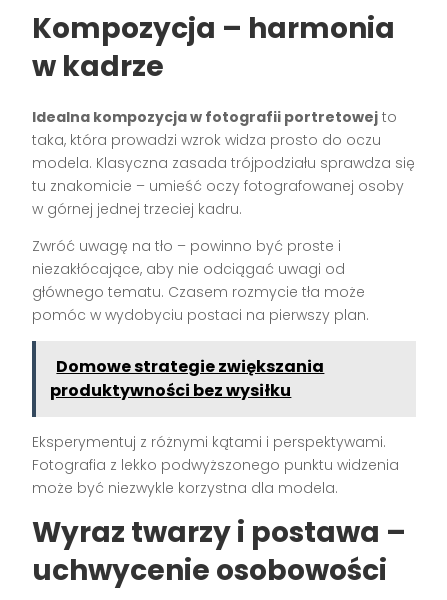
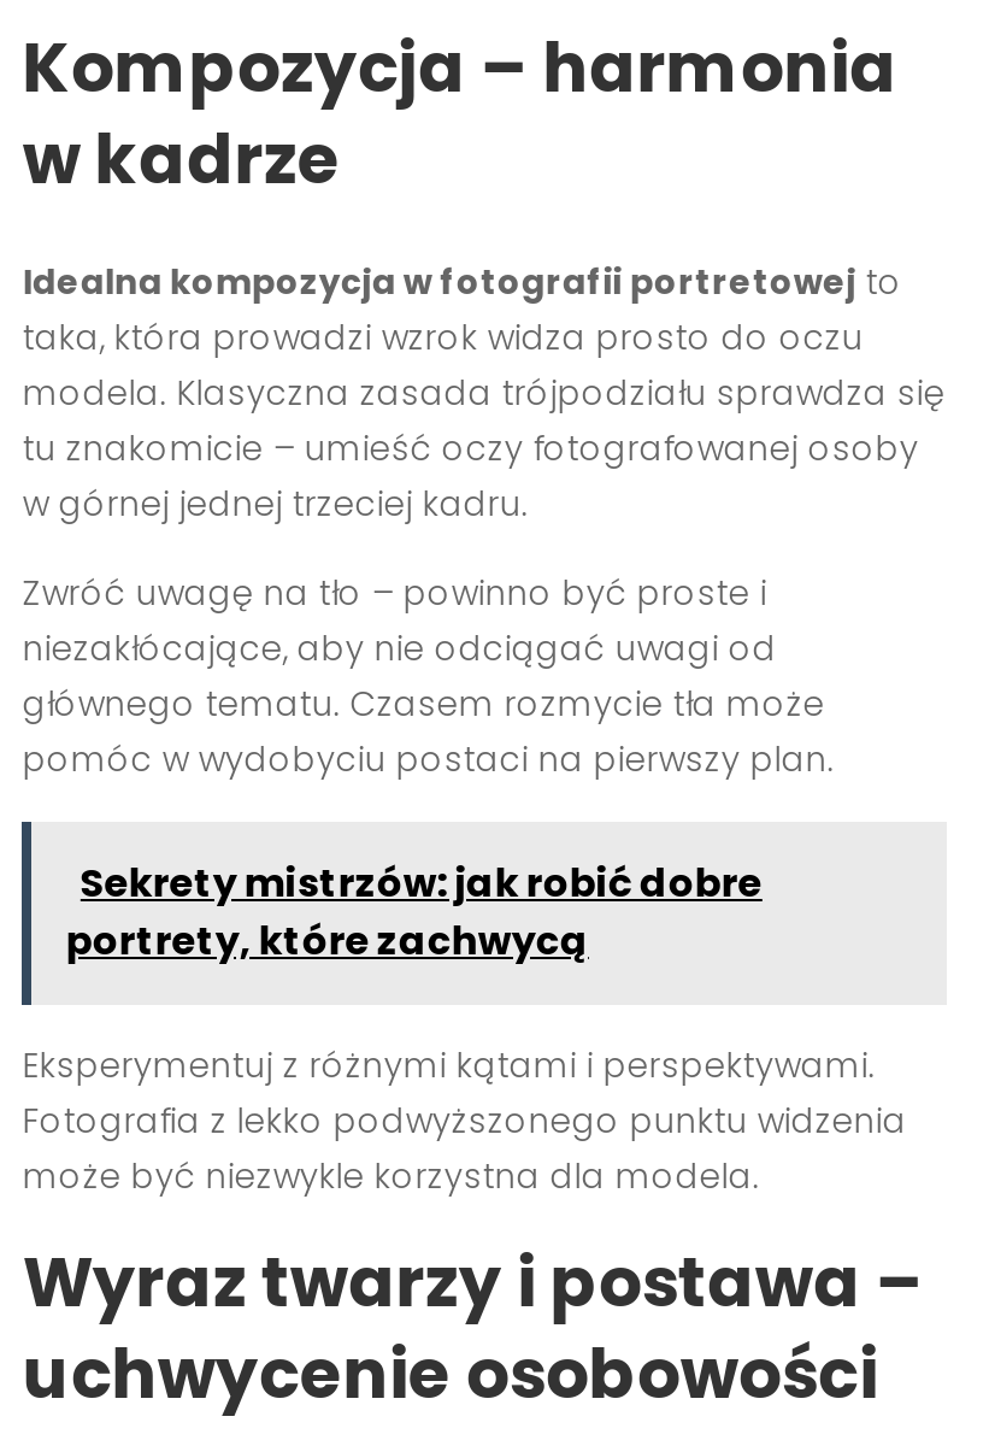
- Domowe strategie zwiększania
- produktywności bez wysiłku
+ Sekrety mistrzów: jak robić dobre
+ portrety, które zachwycą
